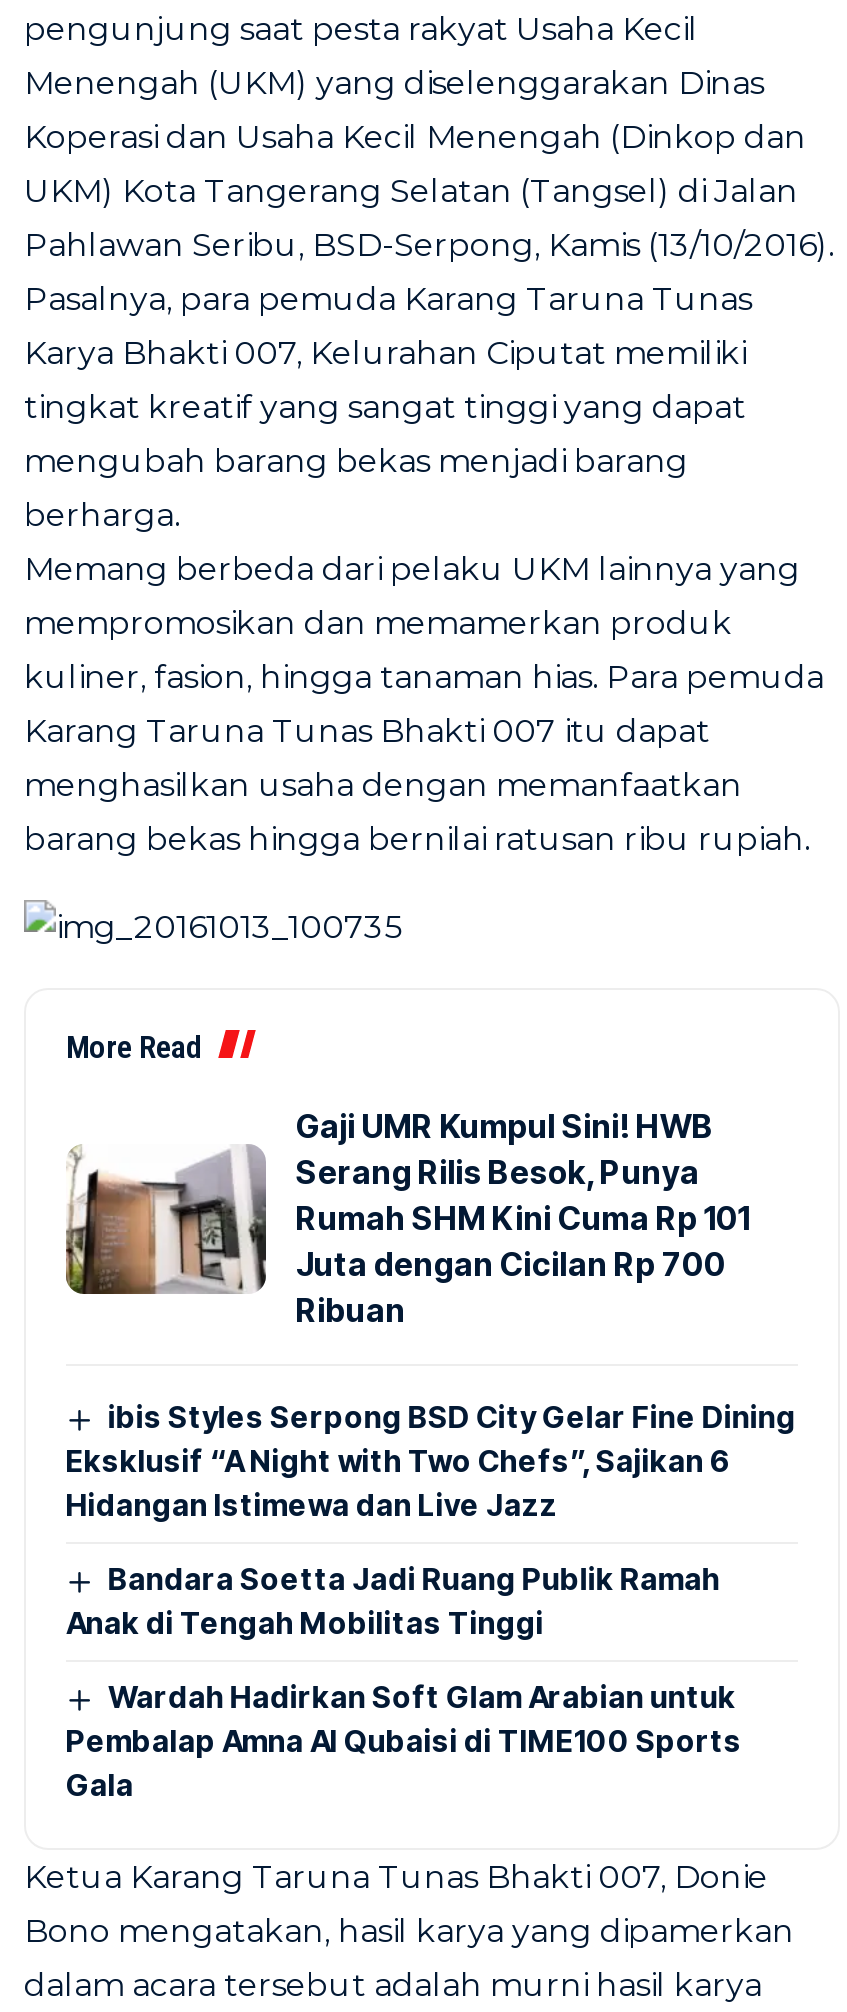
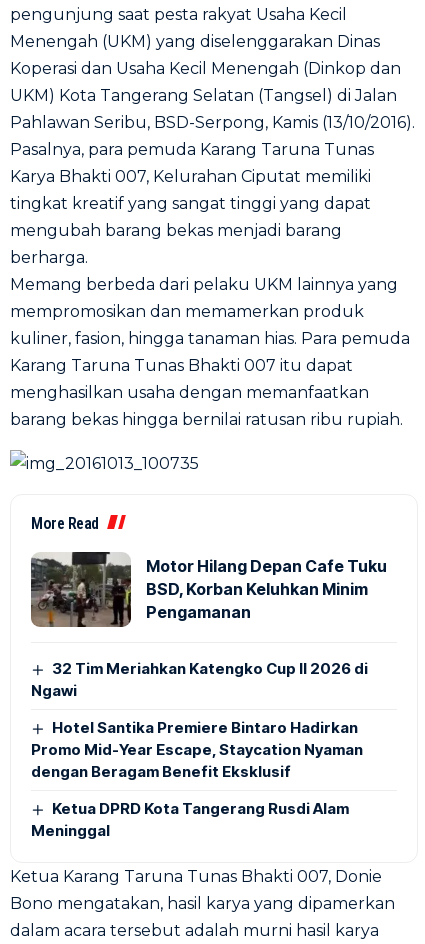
- [image]
- Gaji UMR Kumpul Sini! HWB
- Serang Rilis Besok, Punya
- Rumah SHM Kini Cuma Rp 101
- Juta dengan Cicilan Rp 700
- Ribuan
+ [image]
+ Motor Hilang Depan Cafe Tuku
+ BSD, Korban Keluhkan Minim
+ Pengamanan

- ibis Styles Serpong BSD City Gelar Fine Dining
- Eksklusif “A Night with Two Chefs”, Sajikan 6
- Hidangan Istimewa dan Live Jazz
+ 32 Tim Meriahkan Katengko Cup II 2026 di
+ Ngawi

- Bandara Soetta Jadi Ruang Publik Ramah
- Anak di Tengah Mobilitas Tinggi
+ Hotel Santika Premiere Bintaro Hadirkan
+ Promo Mid-Year Escape, Staycation Nyaman
+ dengan Beragam Benefit Eksklusif

- Wardah Hadirkan Soft Glam Arabian untuk
- Pembalap Amna Al Qubaisi di TIME100 Sports
- Gala
+ Ketua DPRD Kota Tangerang Rusdi Alam
+ Meninggal
